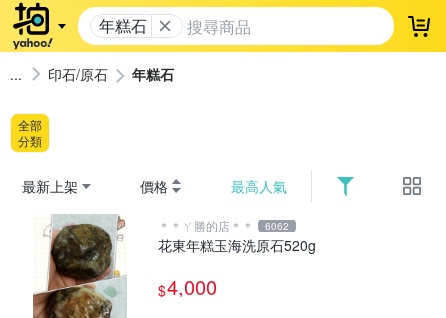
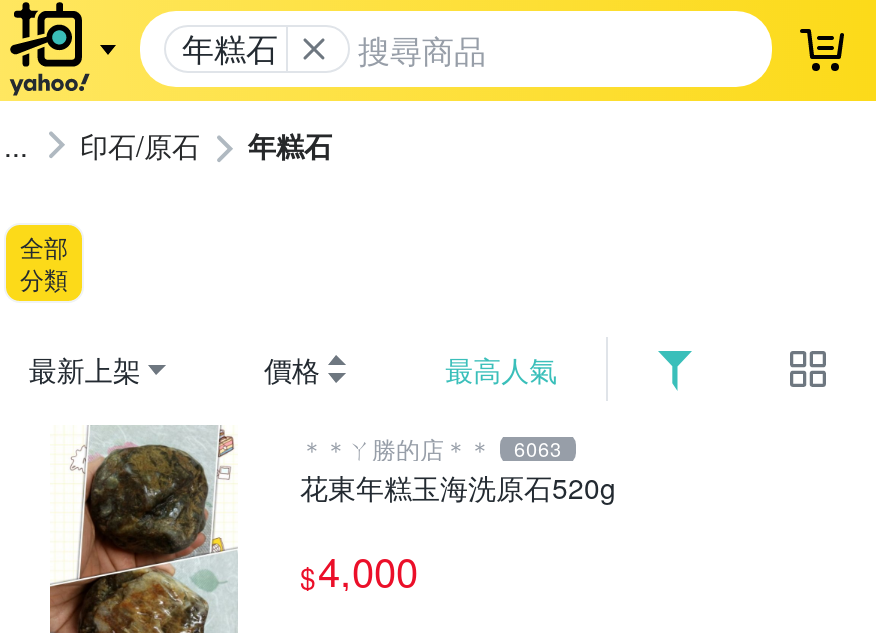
- 6062
+ 6063
